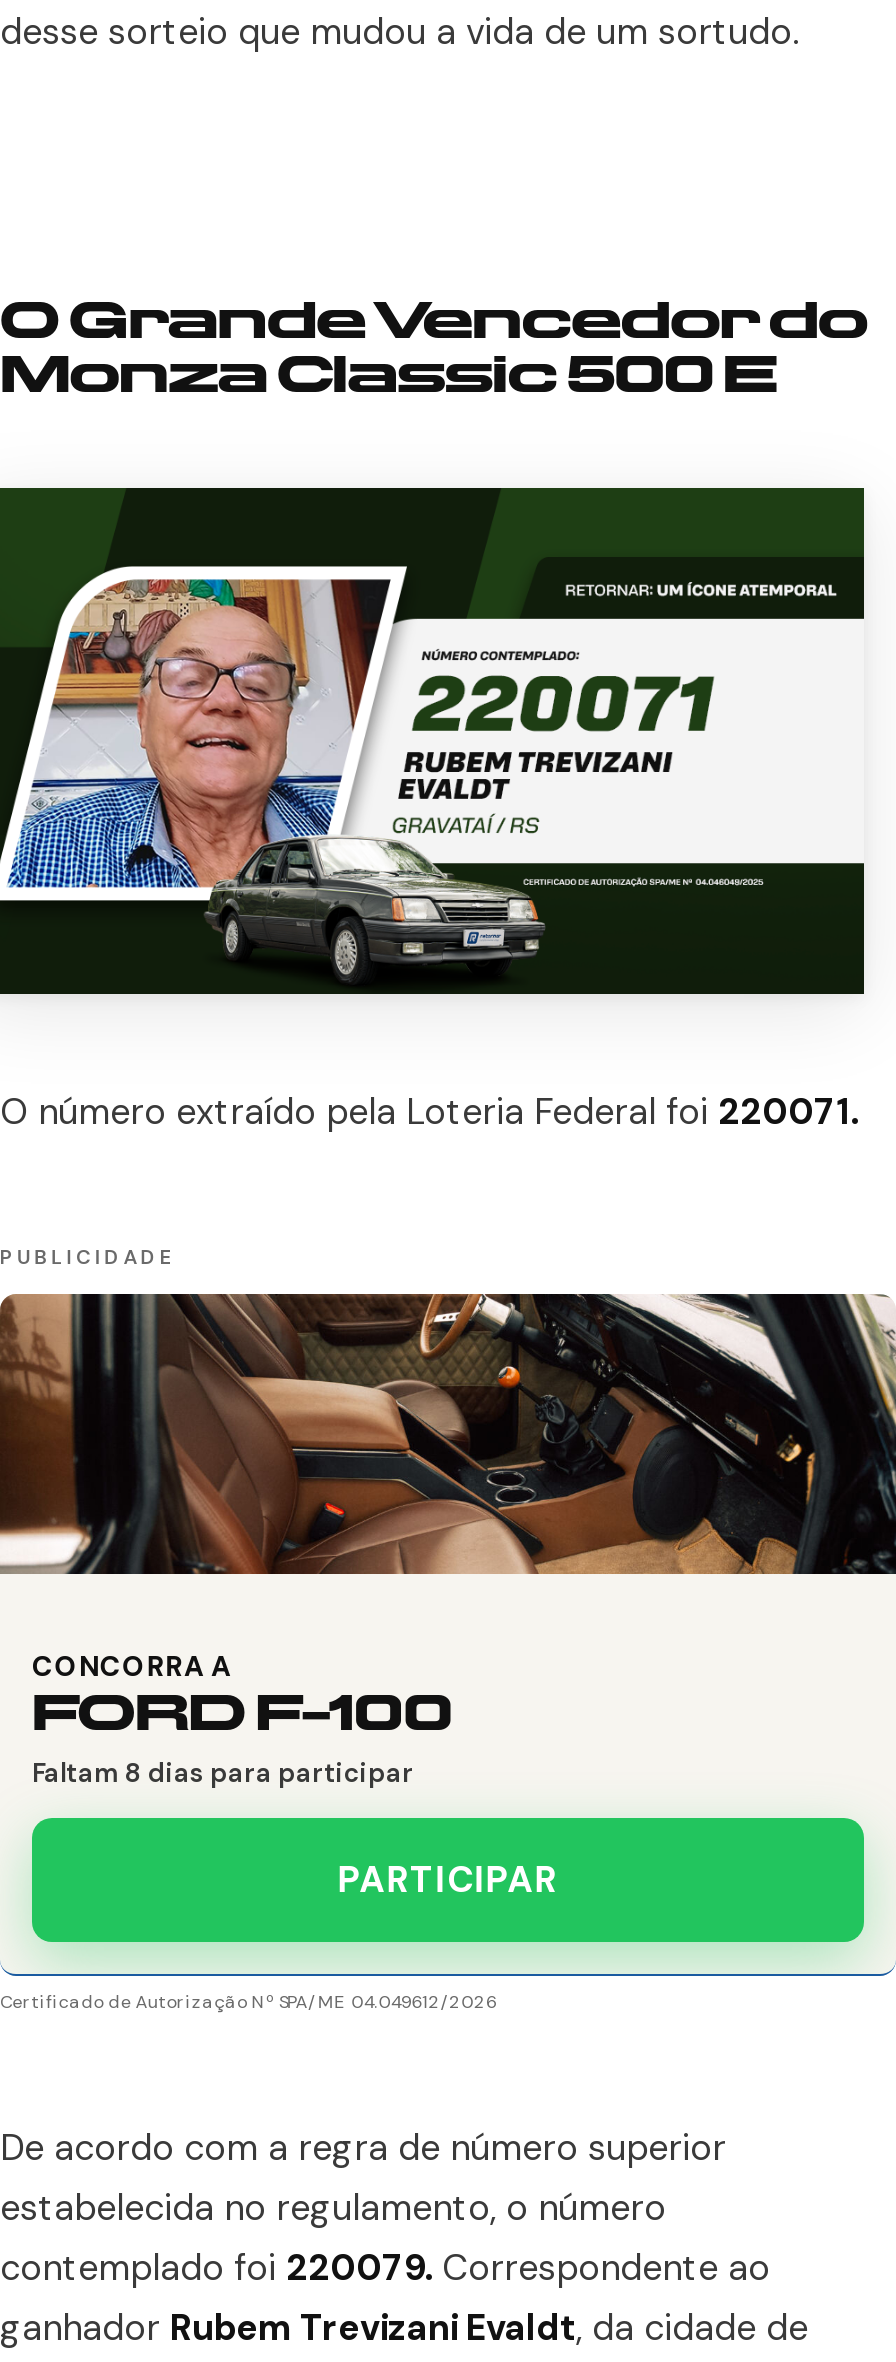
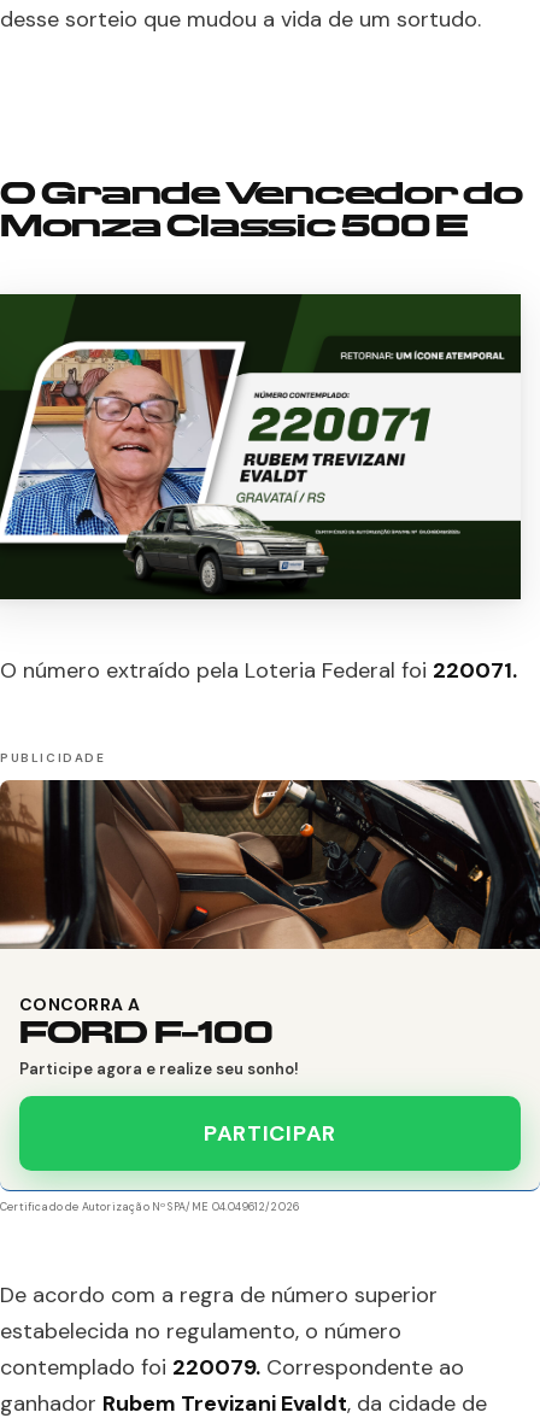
- Faltam 8 dias para participar
+ Participe agora e realize seu sonho!
